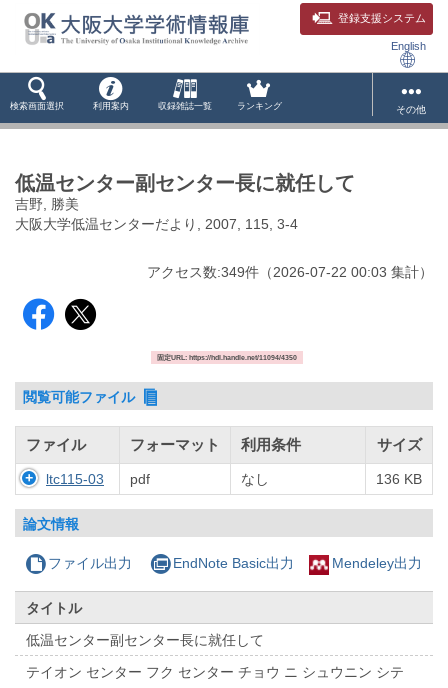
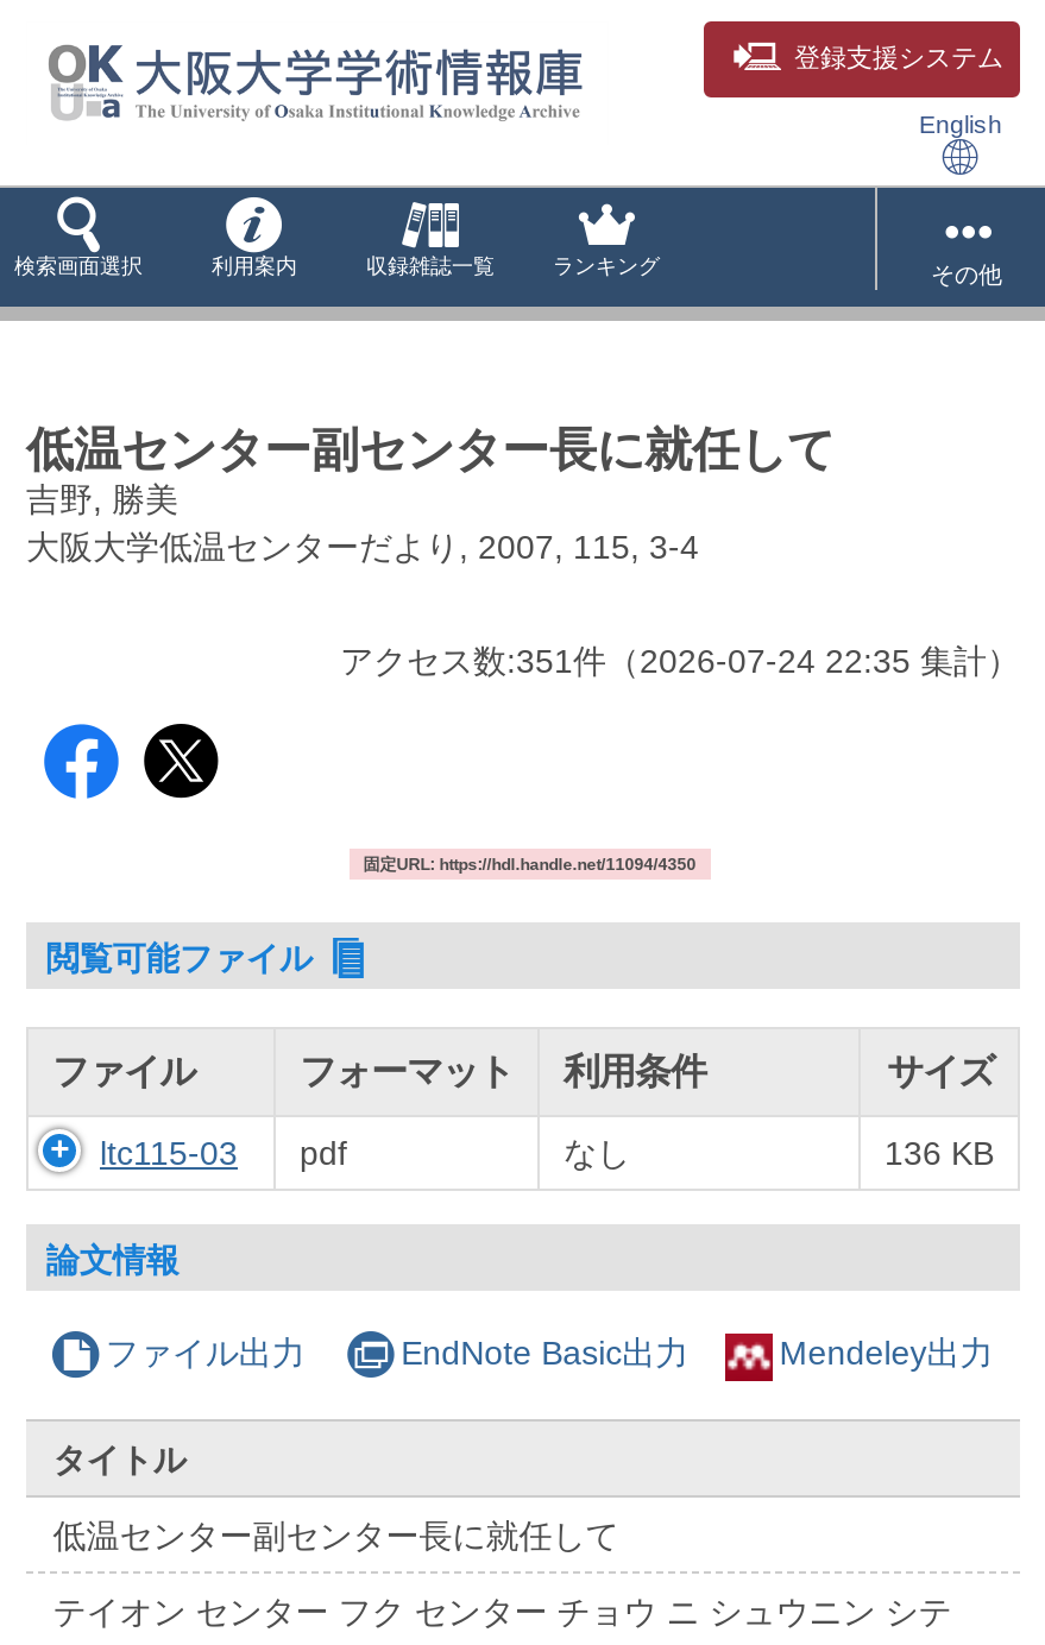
- アクセス数:349件（2026-07-22 00:03 集計）
+ アクセス数:351件（2026-07-24 22:35 集計）
